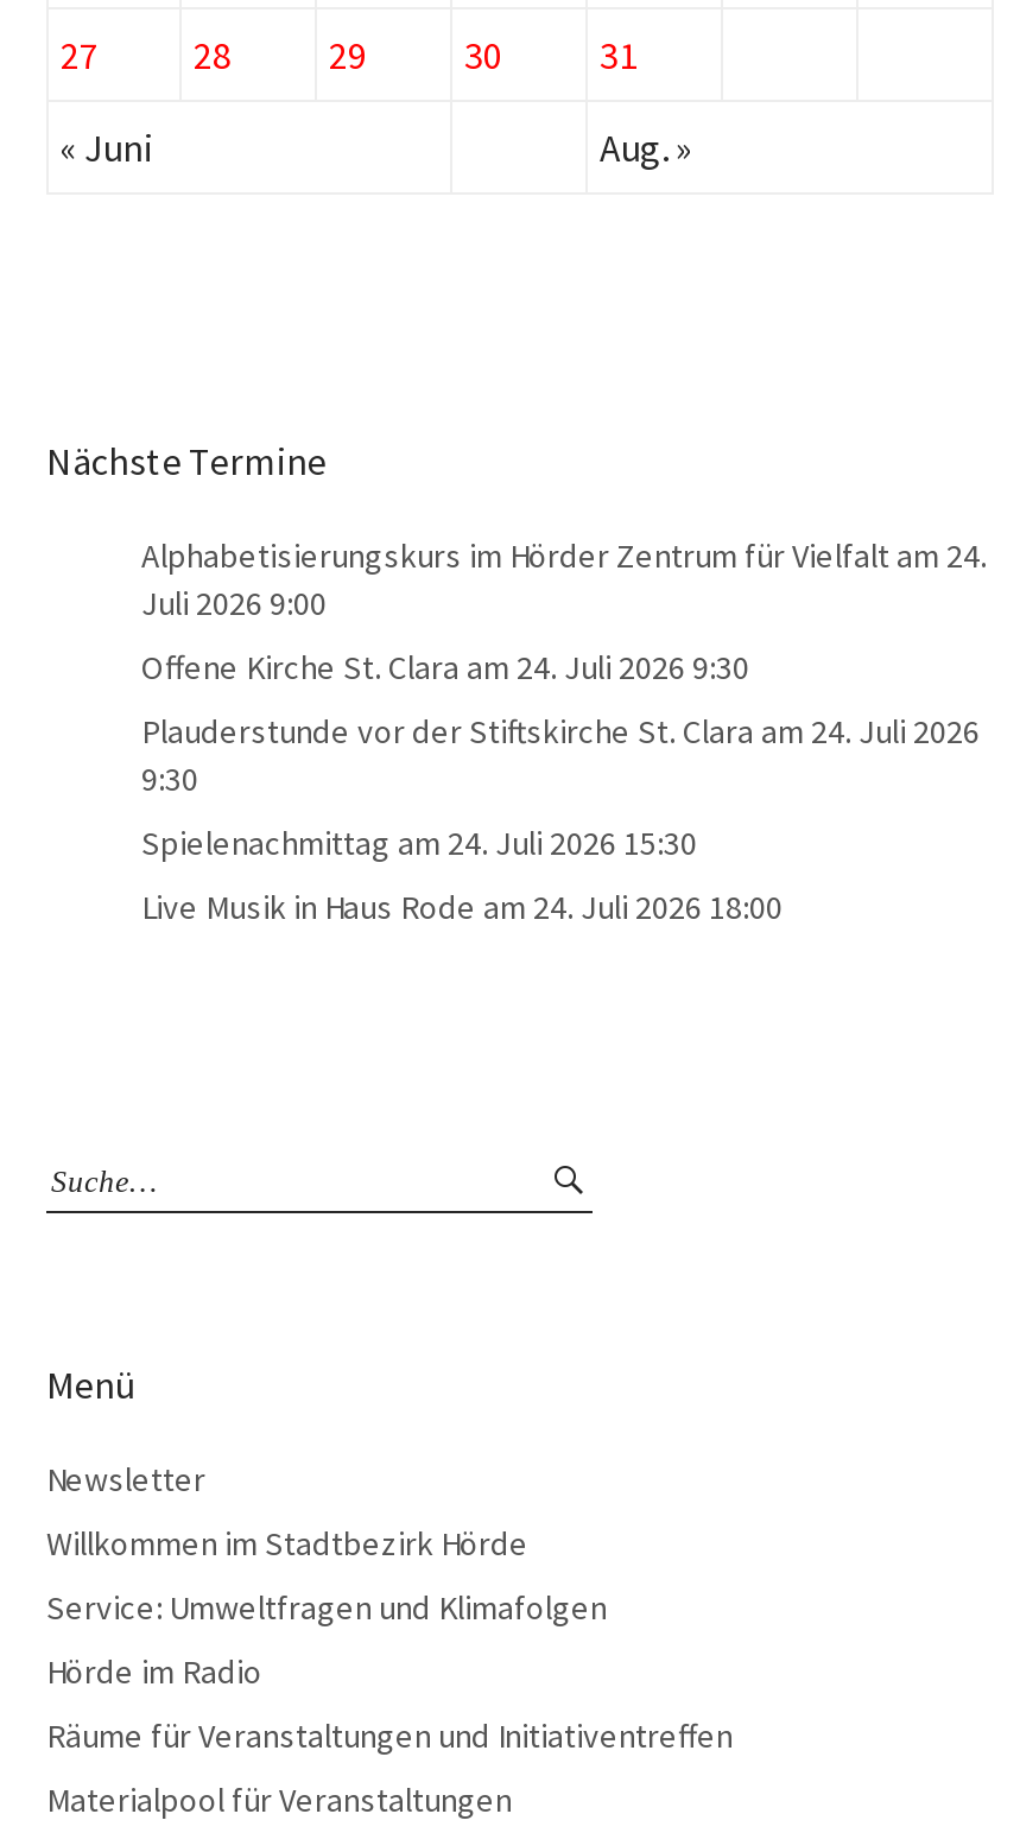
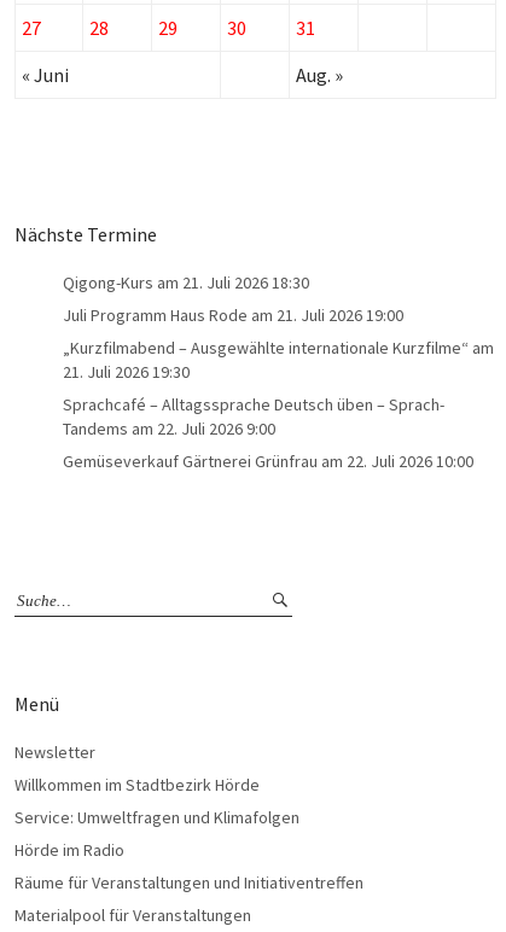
- Alphabetisierungskurs im Hörder Zentrum für Vielfalt am 24.
- Juli 2026 9:00
+ Qigong-Kurs am 21. Juli 2026 18:30

- Offene Kirche St. Clara am 24. Juli 2026 9:30
+ Juli Programm Haus Rode am 21. Juli 2026 19:00

- Plauderstunde vor der Stiftskirche St. Clara am 24. Juli 2026
- 9:30
+ „Kurzfilmabend – Ausgewählte internationale Kurzfilme“am
+ 21. Juli 2026 19:30

- Spielenachmittag am 24. Juli 2026 15:30
+ Sprachcafé – Alltagssprache Deutsch üben – Sprach-
+ Tandems am 22. Juli 2026 9:00

- Live Musik in Haus Rode am 24. Juli 2026 18:00
+ Gemüseverkauf Gärtnerei Grünfrau am 22. Juli 2026 10:00
